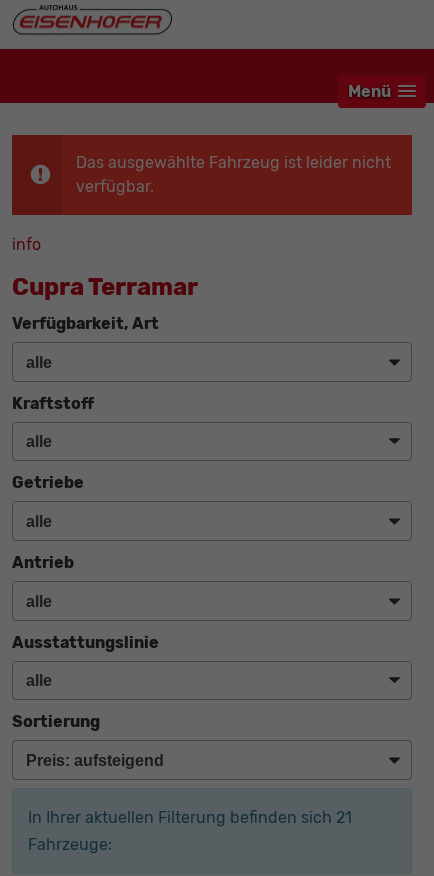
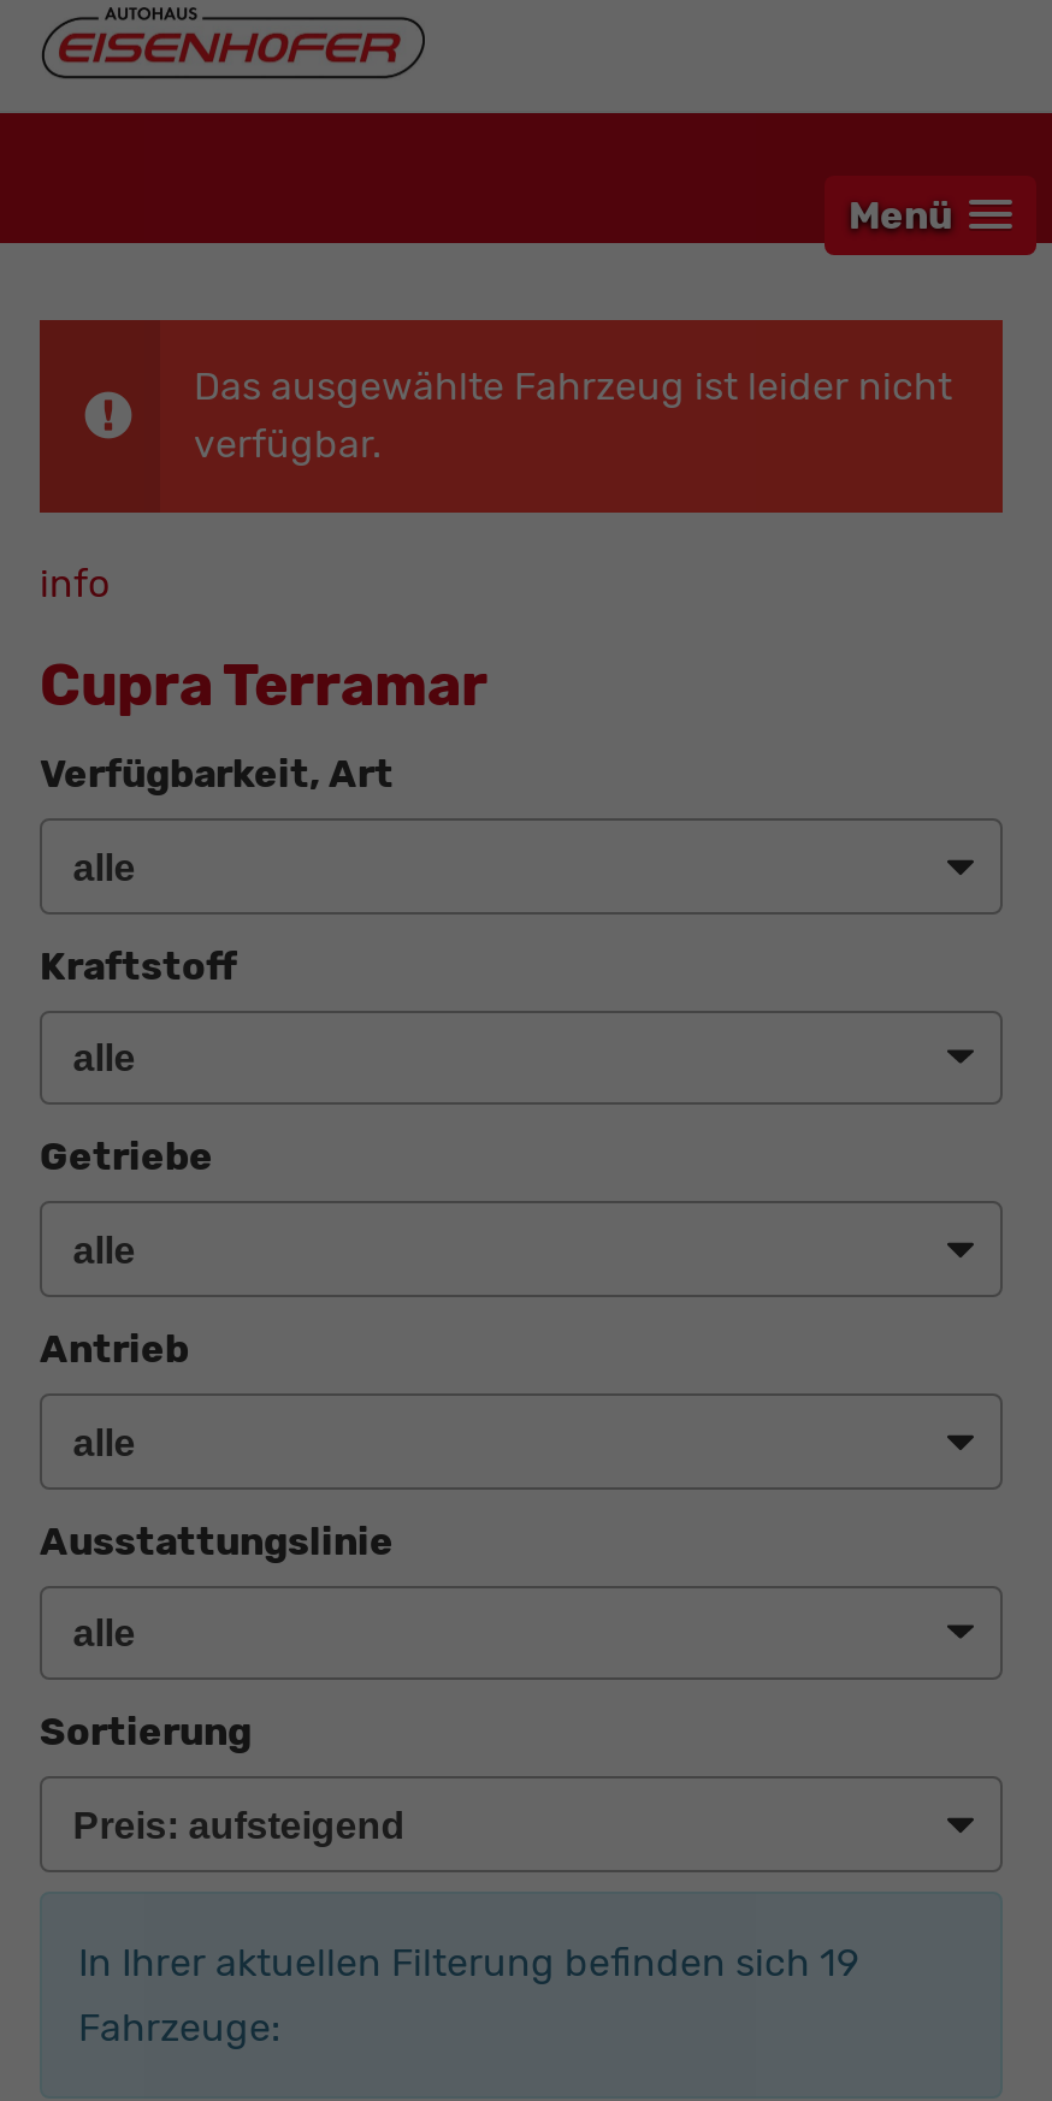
- In Ihrer aktuellen Filterung befinden sich 21
+ In Ihrer aktuellen Filterung befinden sich 19
